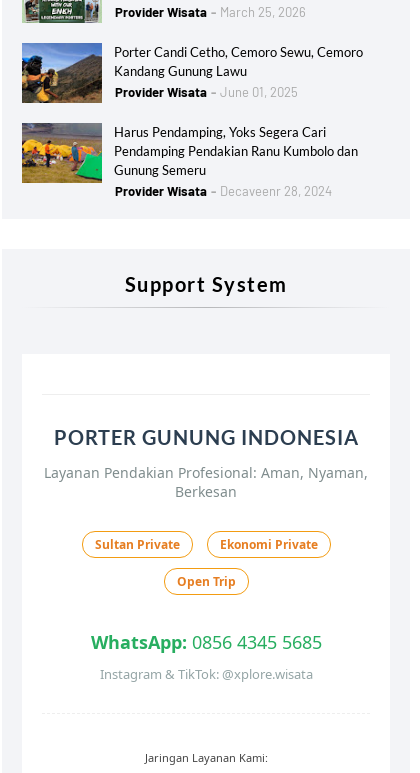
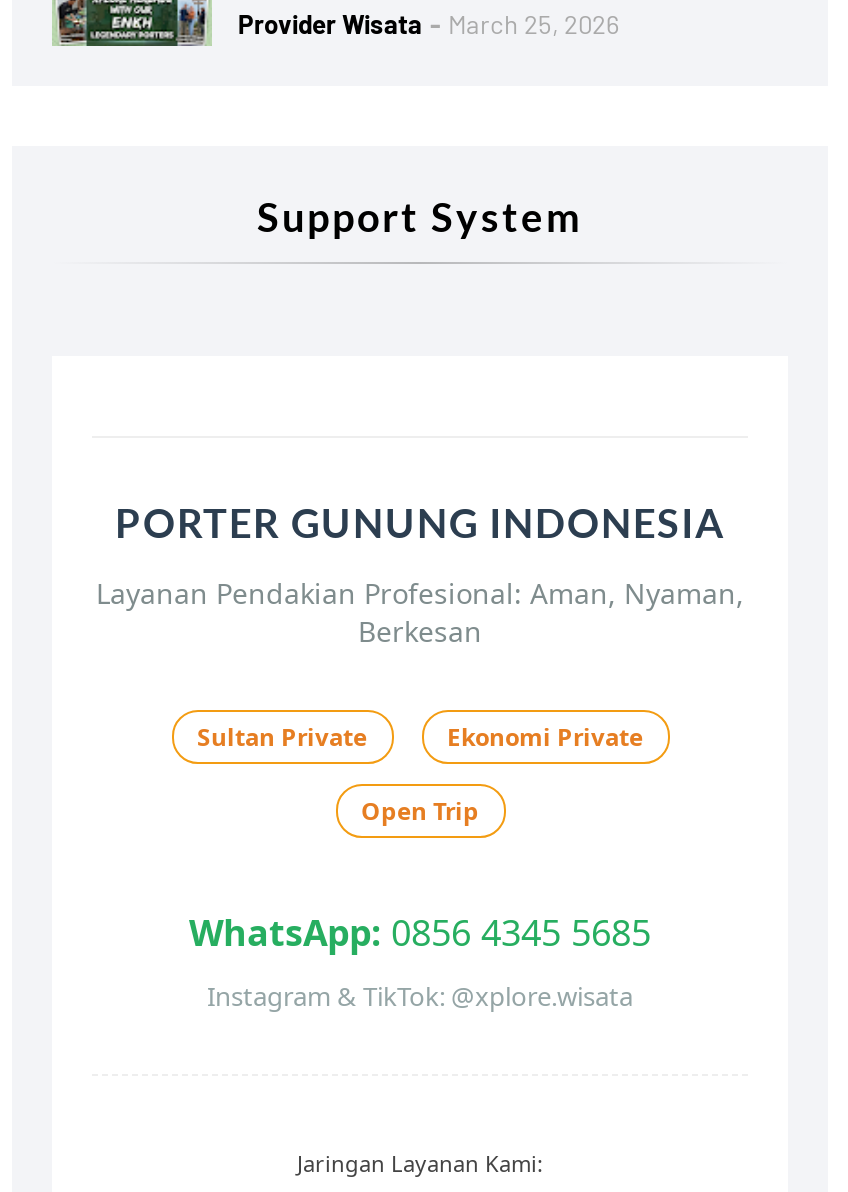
- [image]
- Porter Candi Cetho, Cemoro Sewu, Cemoro
- Kandang Gunung Lawu
- Provider Wisata
- June 01, 2025
- Harus Pendamping, Yoks Segera Cari
- Pendamping Pendakian Ranu Kumbolo dan
- Gunung Semeru
- Provider Wisata
- Decaveenr 28, 2024

- [image]
